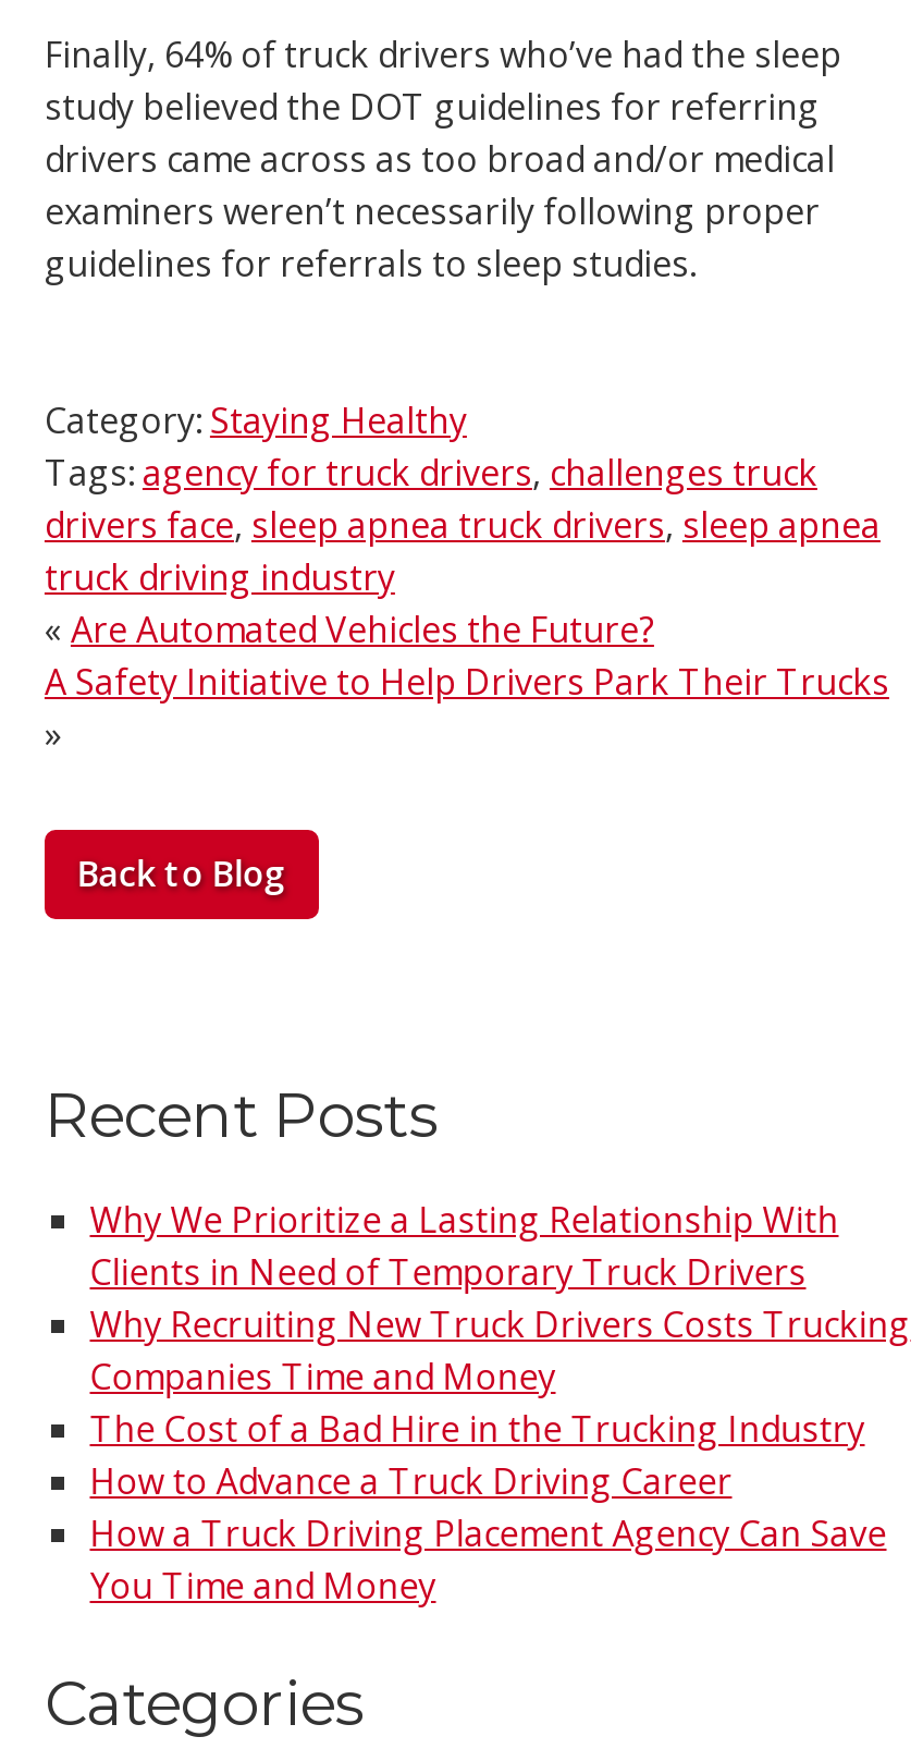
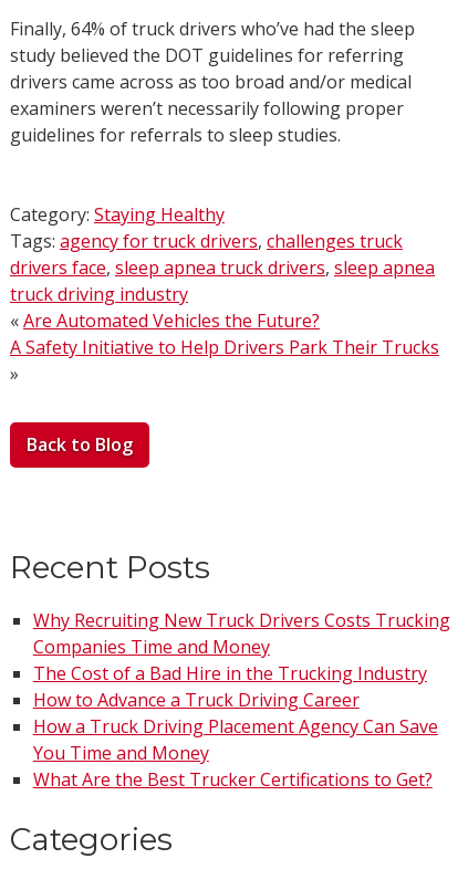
- Why We Prioritize a Lasting Relationship With
- Clients in Need of Temporary Truck Drivers

moved up: Why Recruiting New Truck Drivers Costs Trucking | Companies Time and Money | The Cost of a Bad Hire in the Trucking Industry | How to Advance a Truck Driving Career | How a Truck Driving Placement Agency Can Save | You Time and Money

+ What Are the Best Trucker Certifications to Get?
